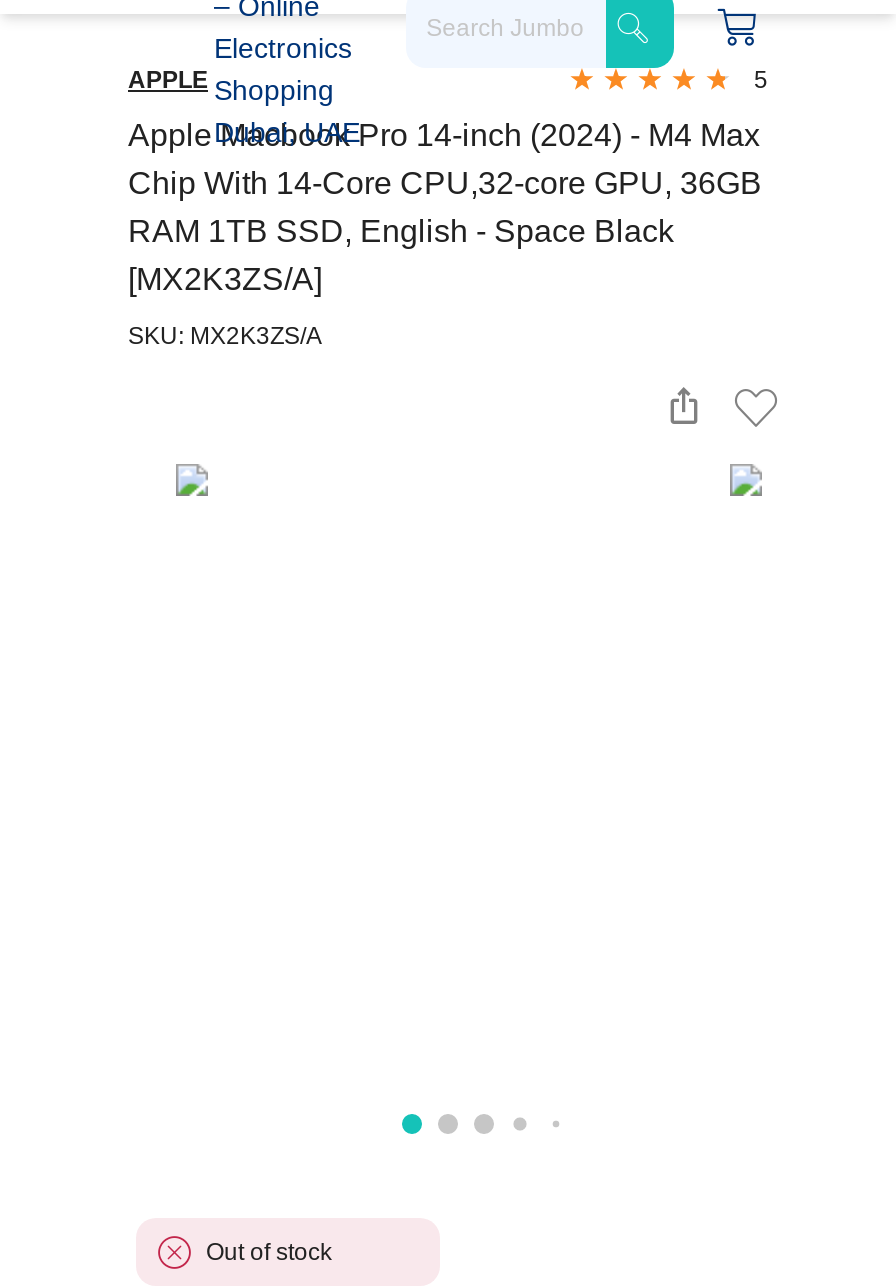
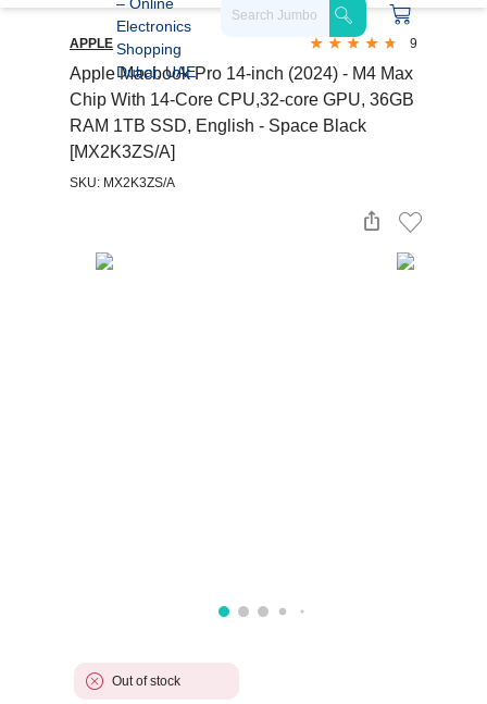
- 5
+ 9
